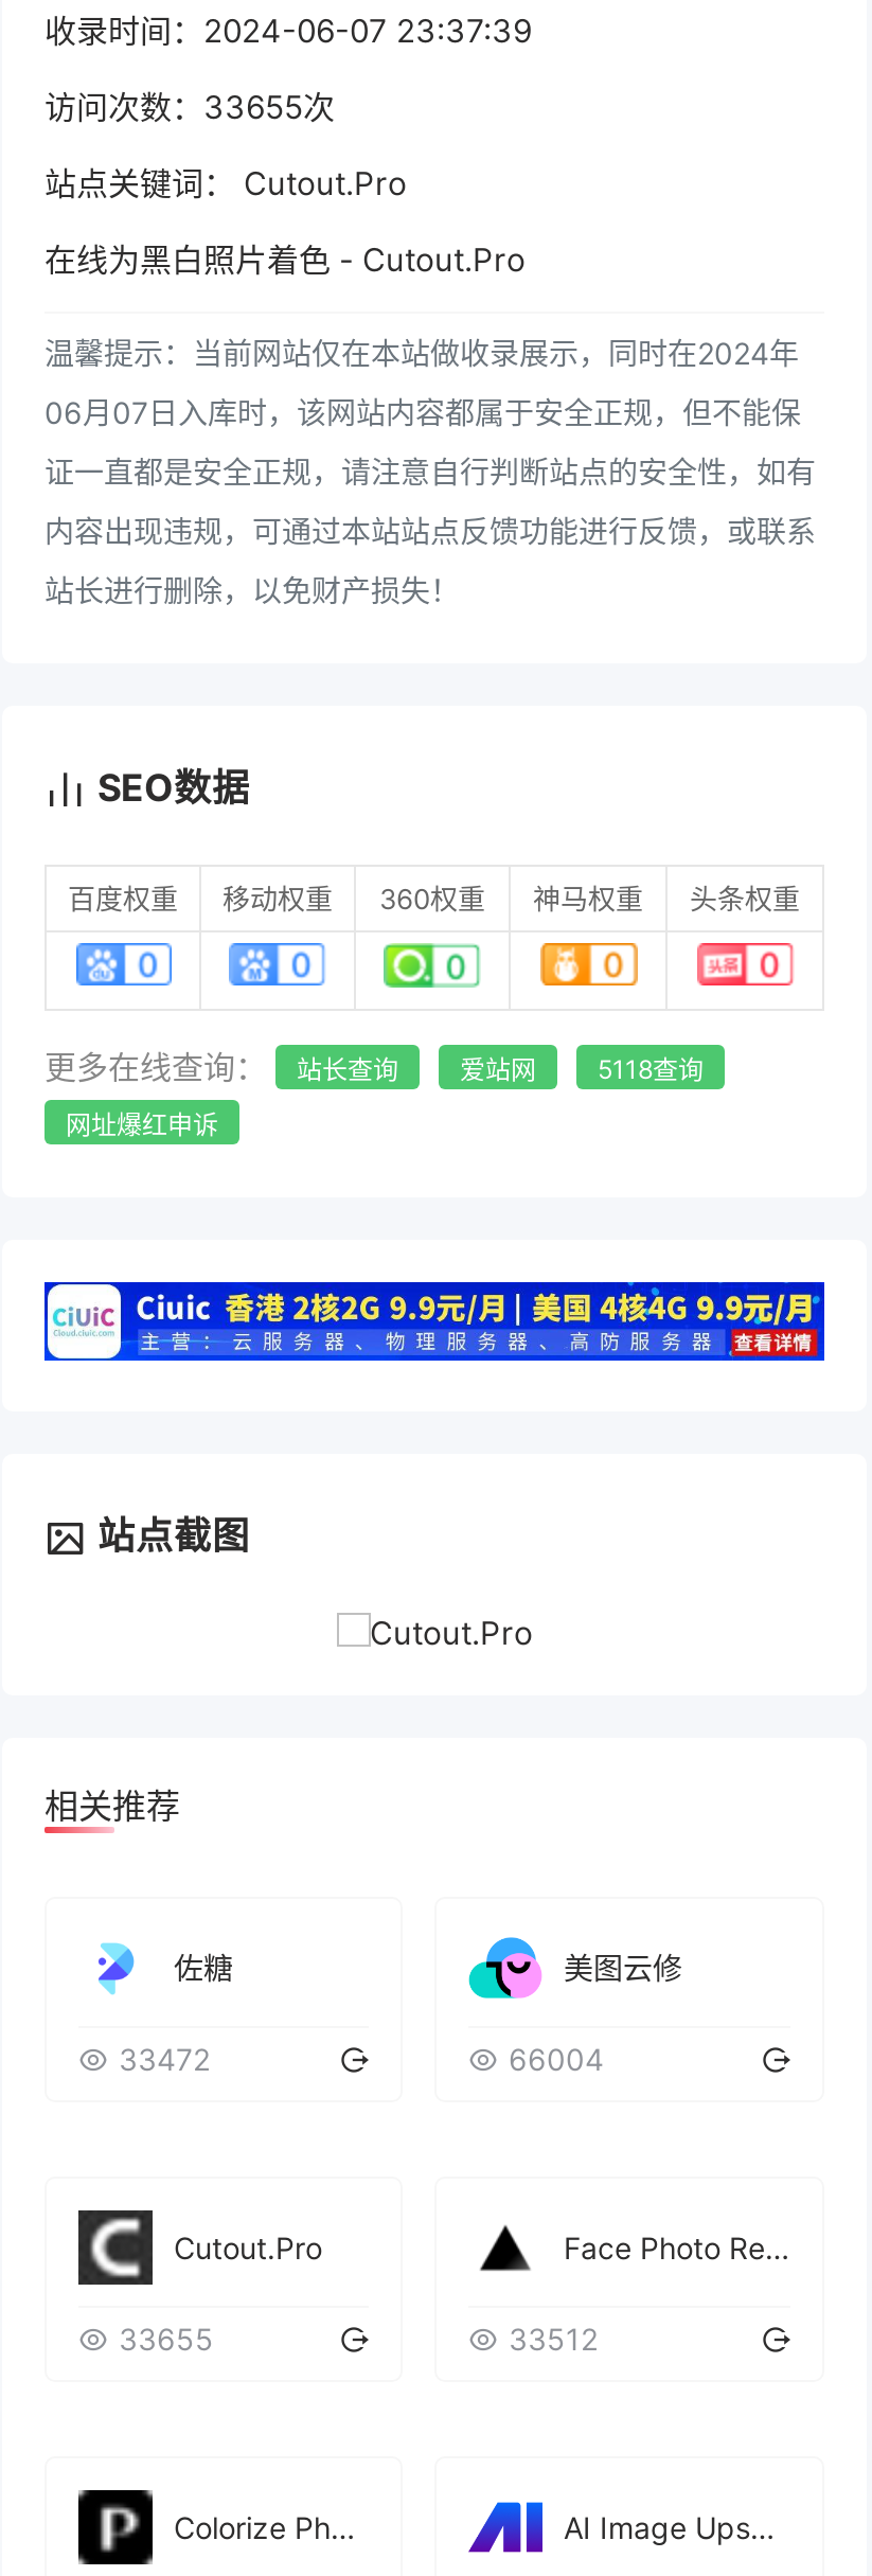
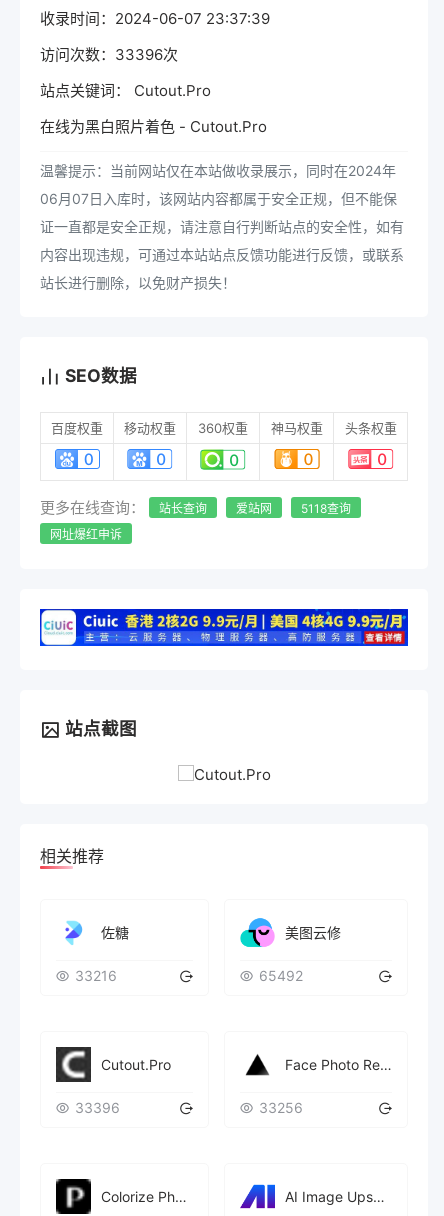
- 访问次数：33655次
+ 访问次数：33396次

- 33472
+ 33216

- 66004
+ 65492

- 33655
+ 33396

- 33512
+ 33256
